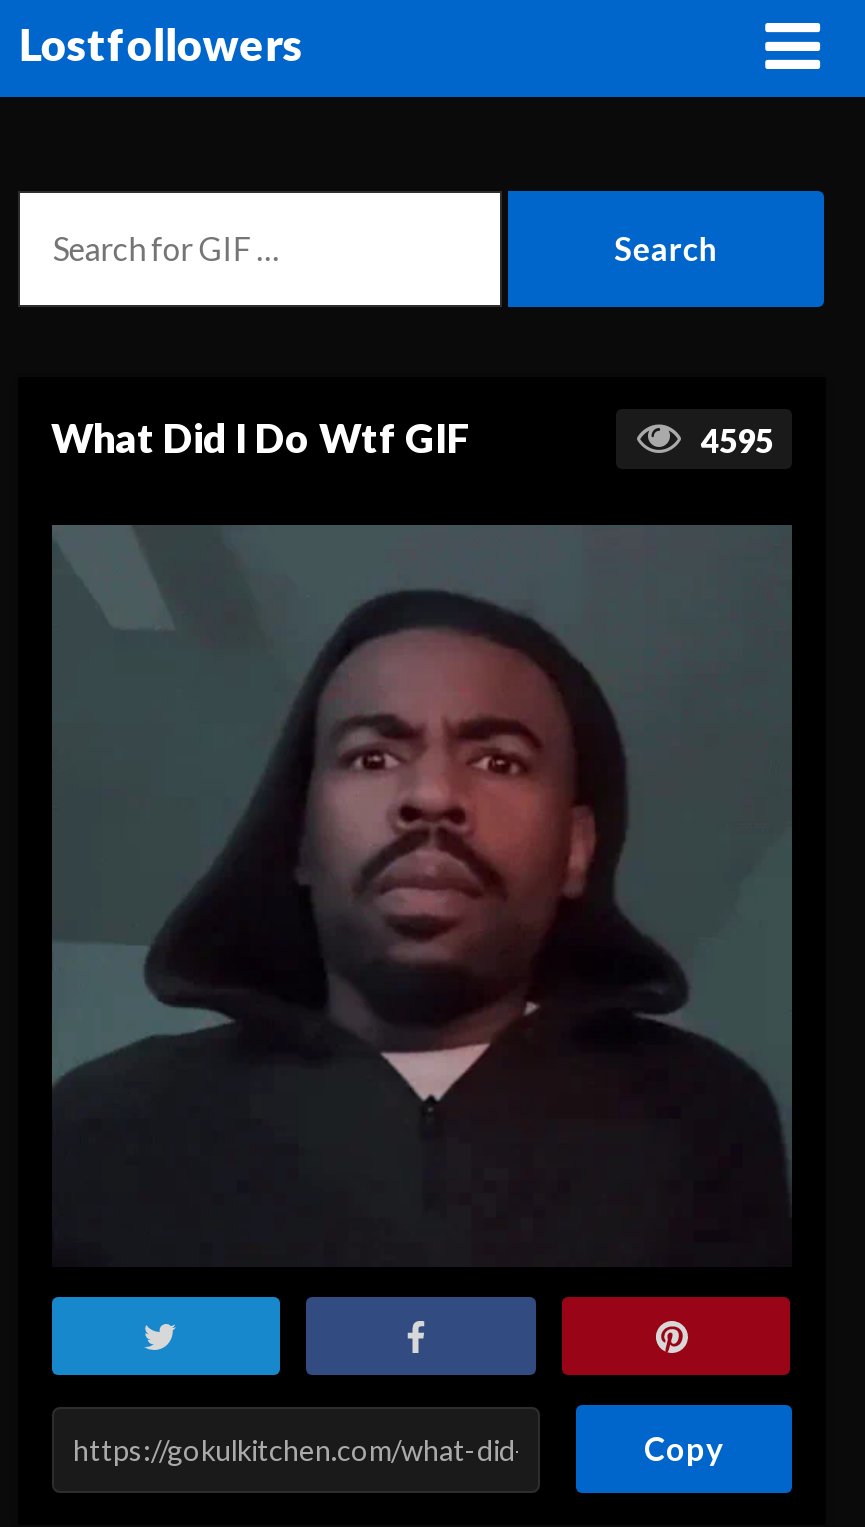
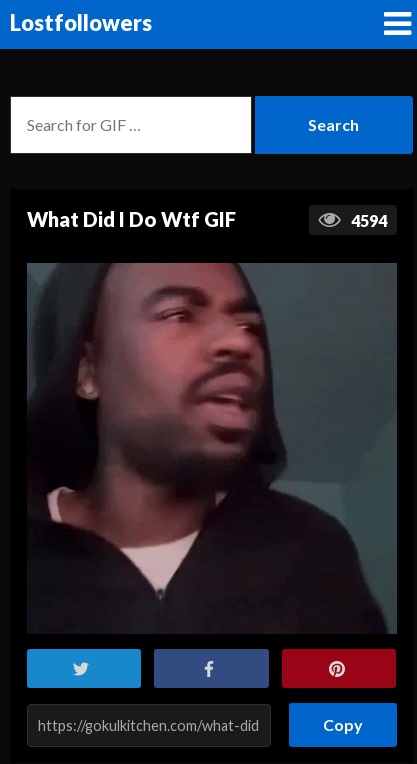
- 4595
+ 4594

- [image]
+ [image]
